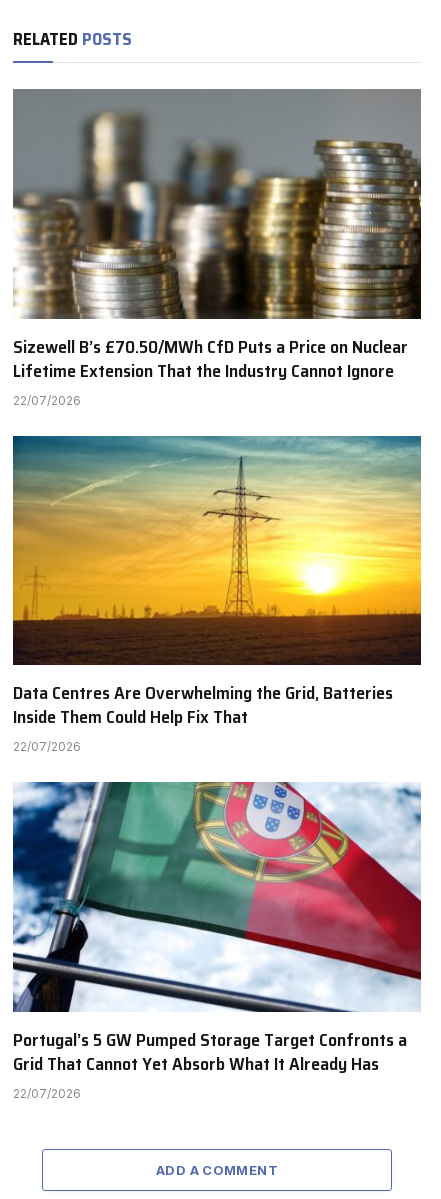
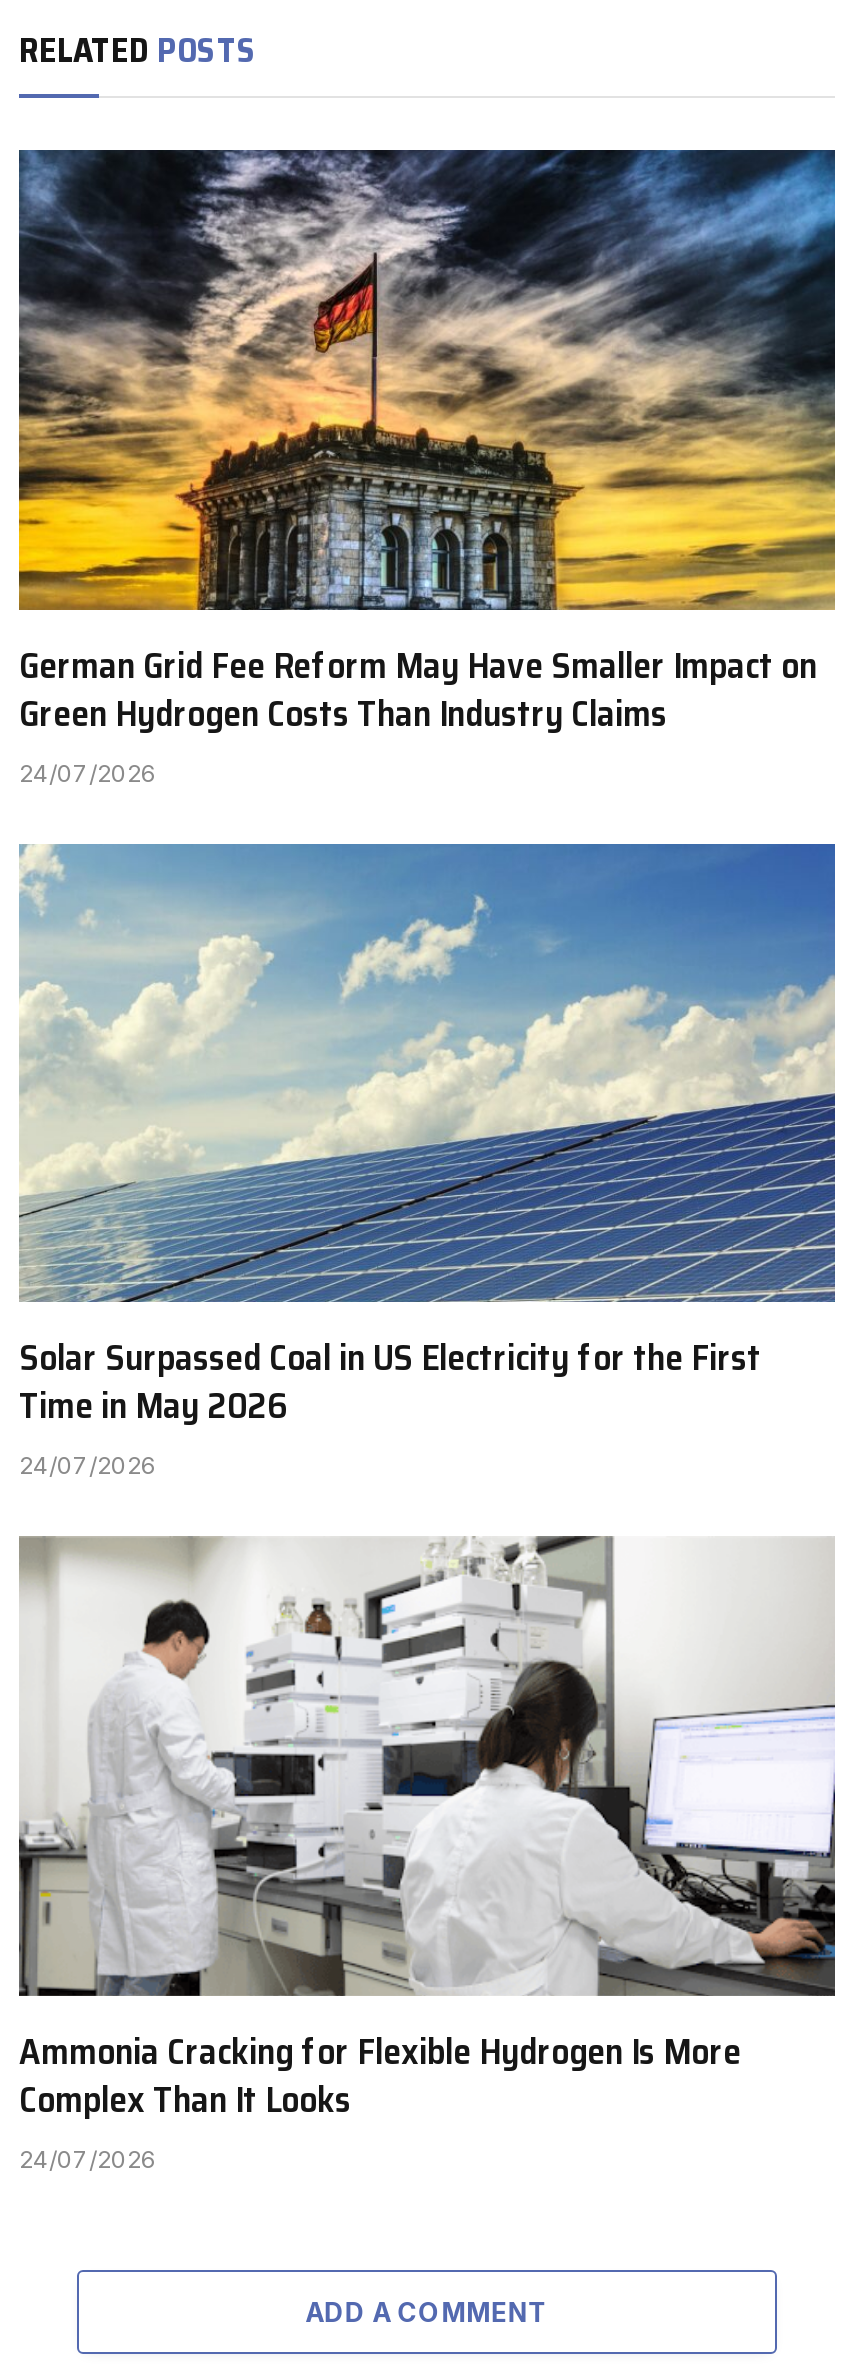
- [image]
- Sizewell B’s £70.50/MWh CfD Puts a Price on Nuclear
- Lifetime Extension That the Industry Cannot Ignore
- 22/07/2026
+ [image]
+ German Grid Fee Reform May Have Smaller Impact on
+ Green Hydrogen Costs Than Industry Claims
+ 24/07/2026

- [image]
- Data Centres Are Overwhelming the Grid, Batteries
- Inside Them Could Help Fix That
- 22/07/2026
+ [image]
+ Solar Surpassed Coal in US Electricity for the First
+ Time in May 2026
+ 24/07/2026

- [image]
- Portugal’s 5 GW Pumped Storage Target Confronts a
- Grid That Cannot Yet Absorb What It Already Has
- 22/07/2026
+ [image]
+ Ammonia Cracking for Flexible Hydrogen Is More
+ Complex Than It Looks
+ 24/07/2026
